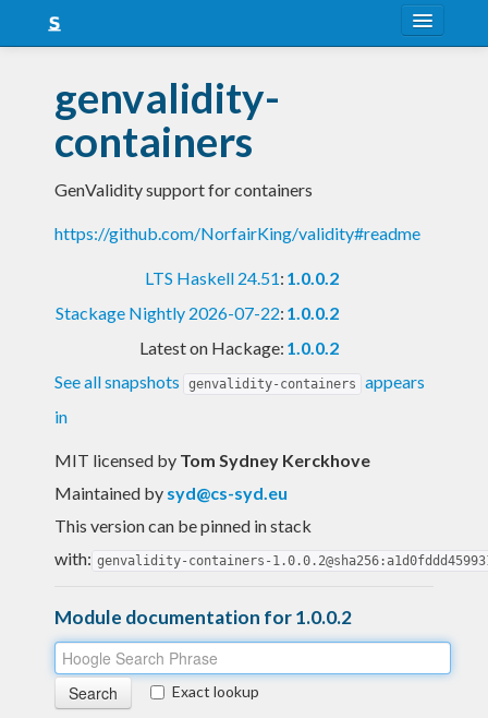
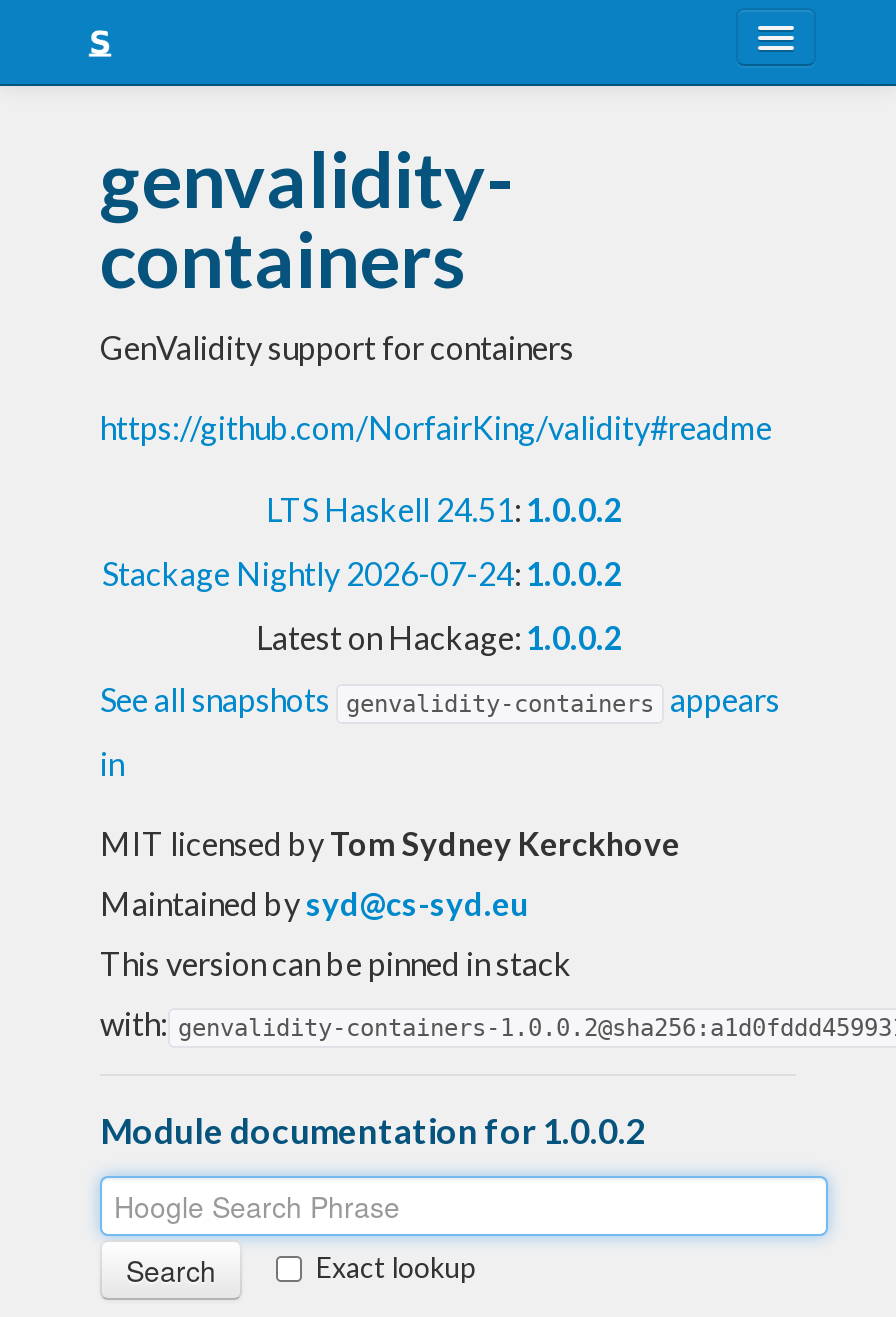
- Stackage Nightly 2026-07-22: 1.0.0.2
+ Stackage Nightly 2026-07-24: 1.0.0.2
